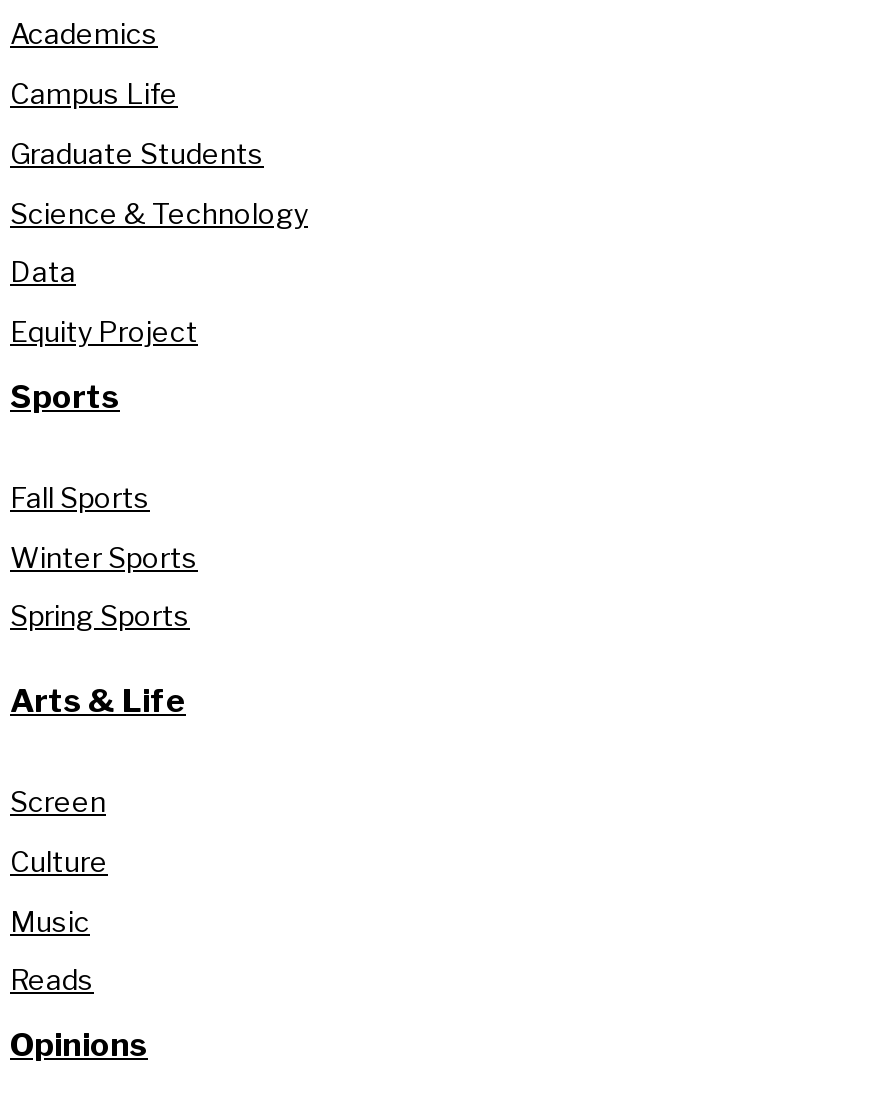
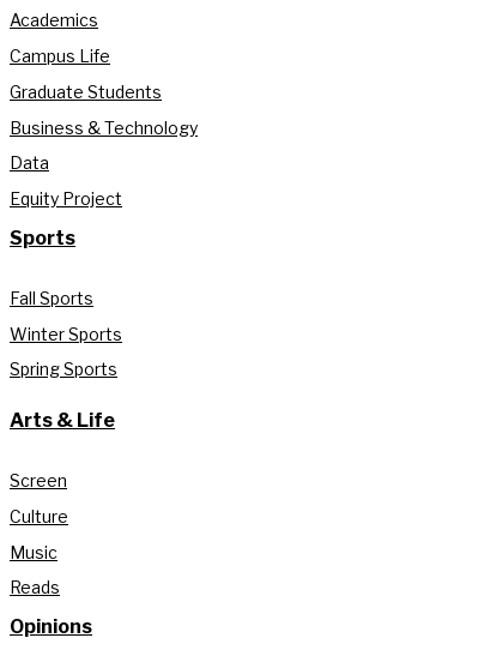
- Science & Technology
+ Business & Technology
